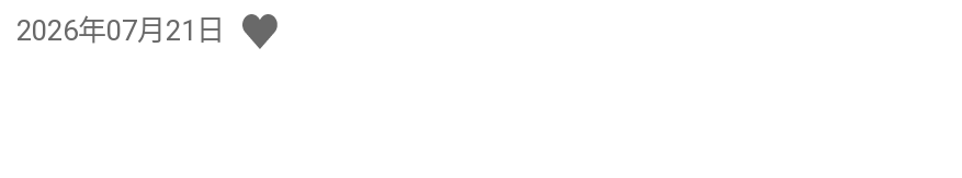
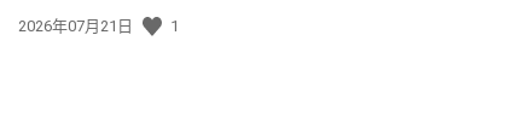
+ 1
